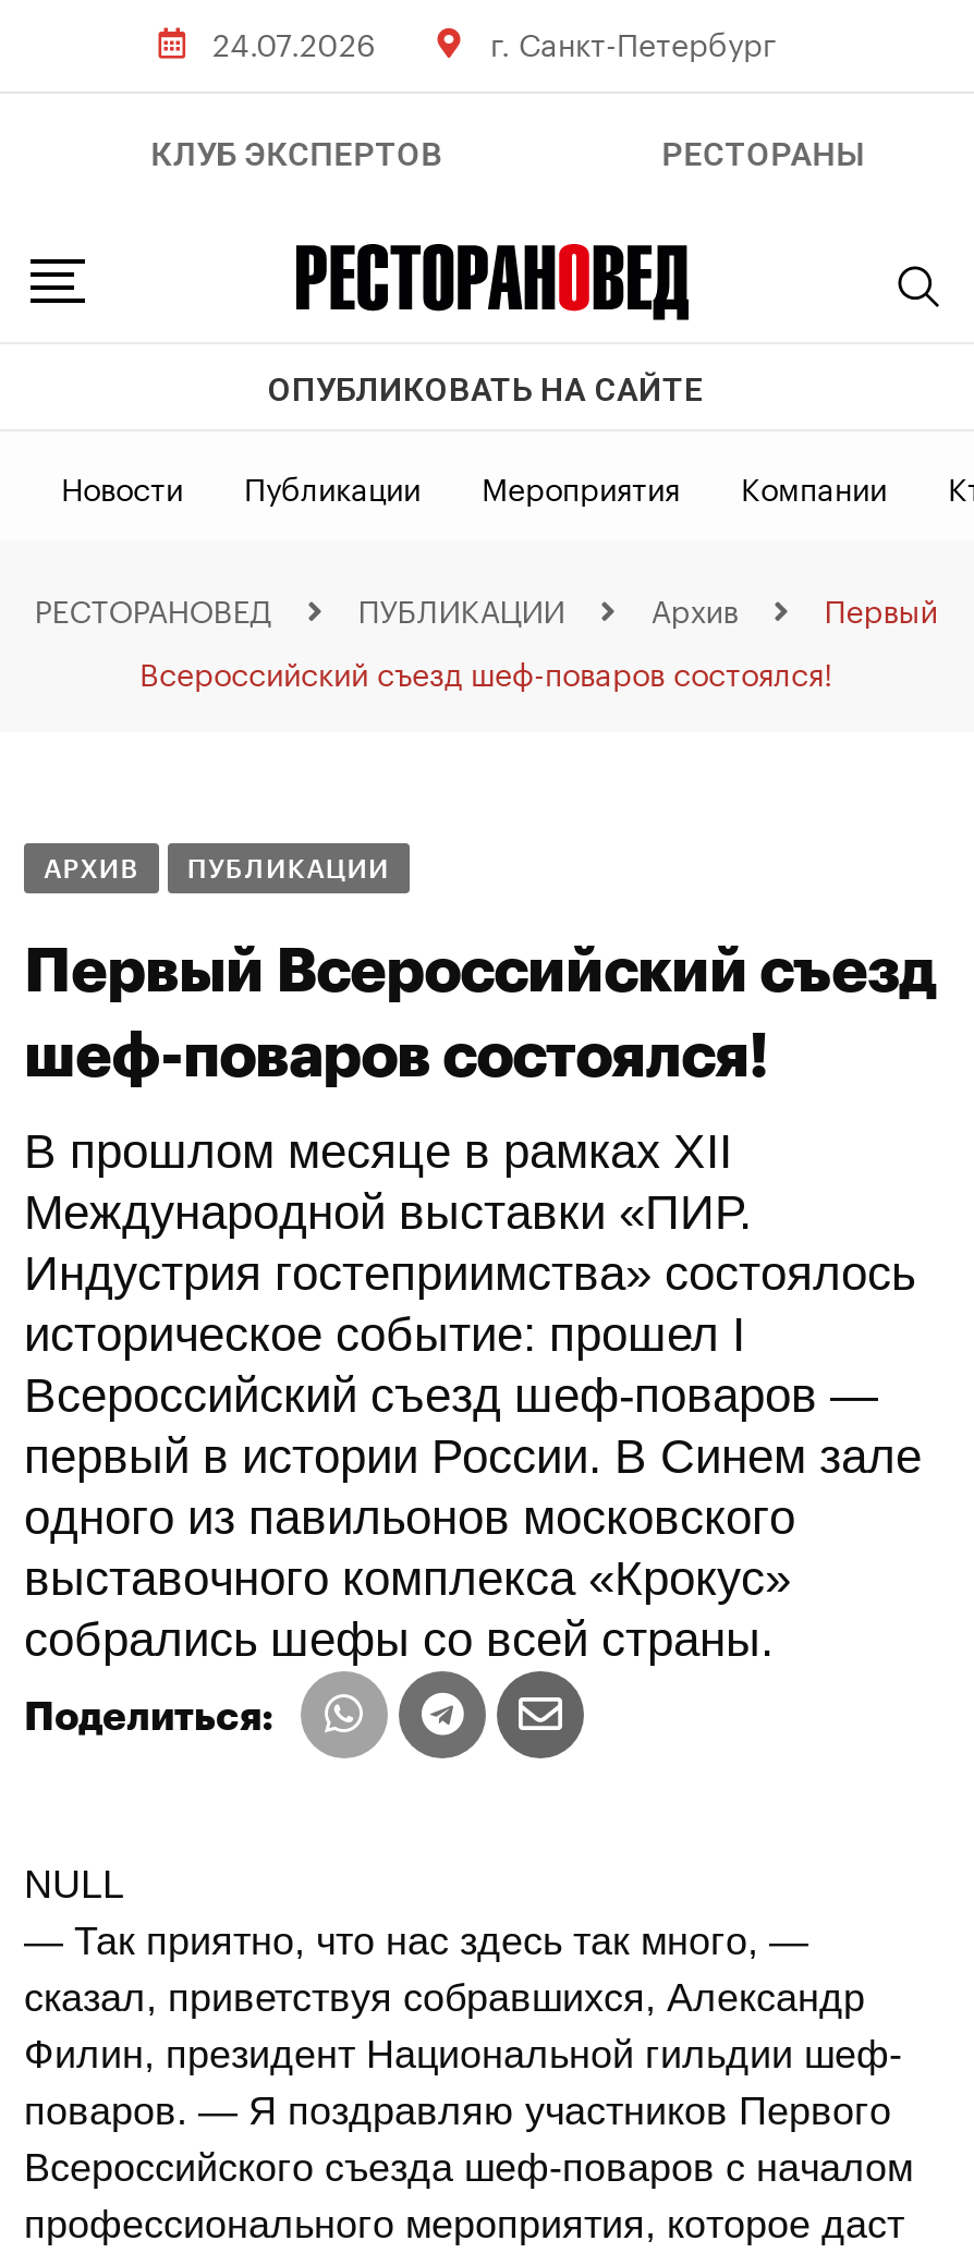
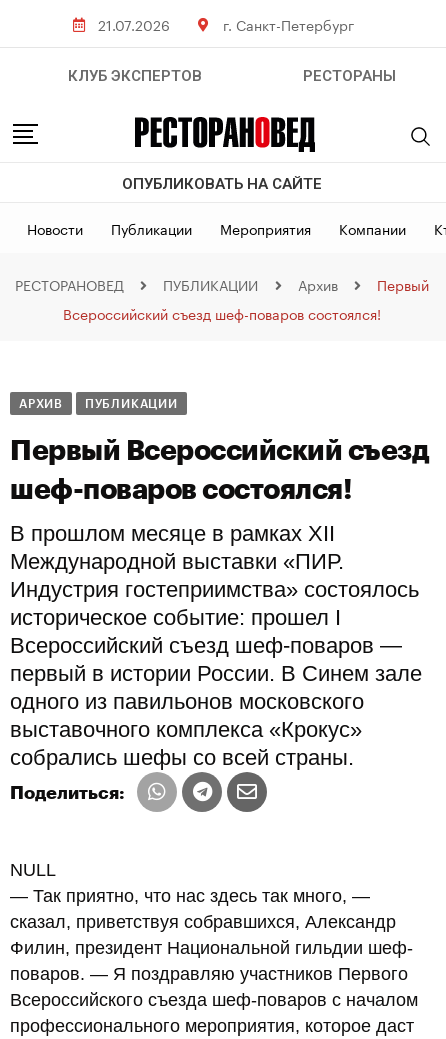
- 24.07.2026
+ 21.07.2026
